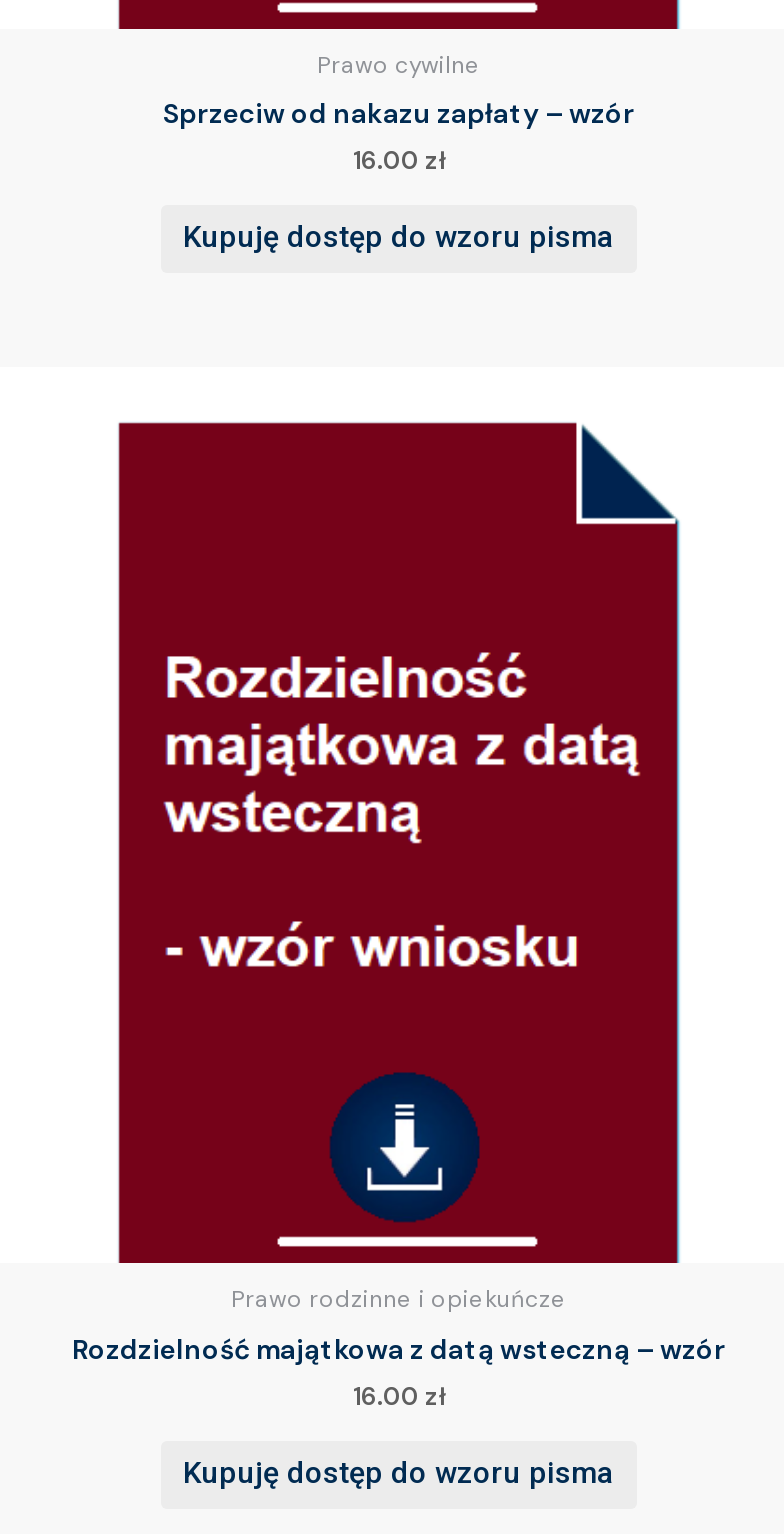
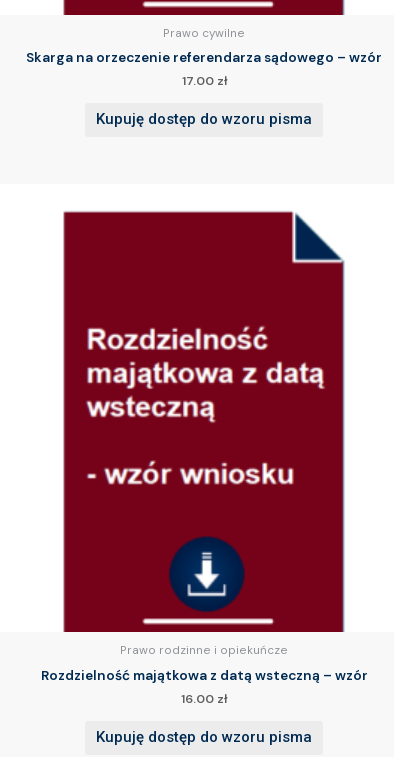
- Sprzeciw od nakazu zapłaty – wzór
- 16.00 zł
+ Skarga na orzeczenie referendarza sądowego – wzór
+ 17.00 zł
